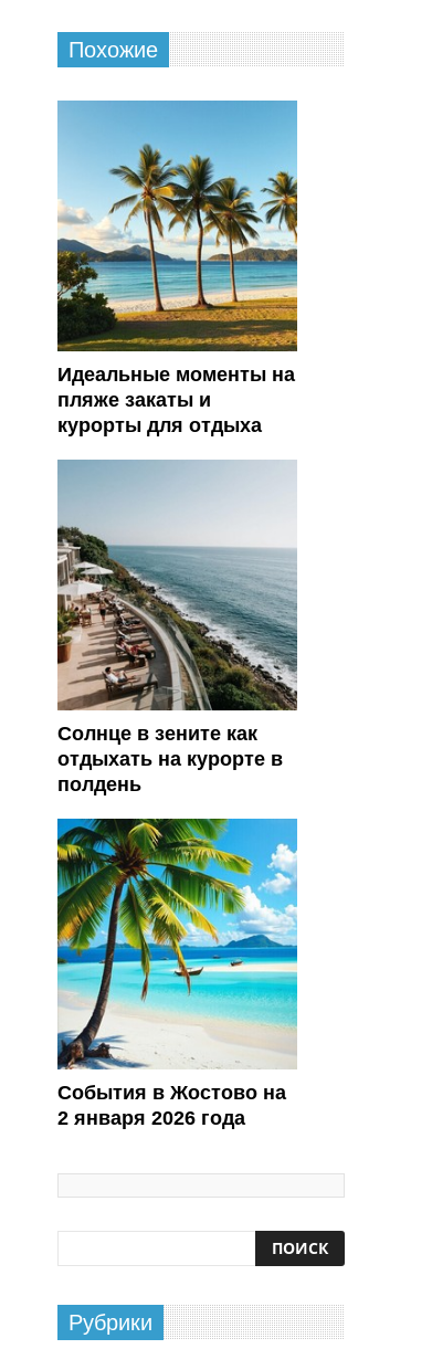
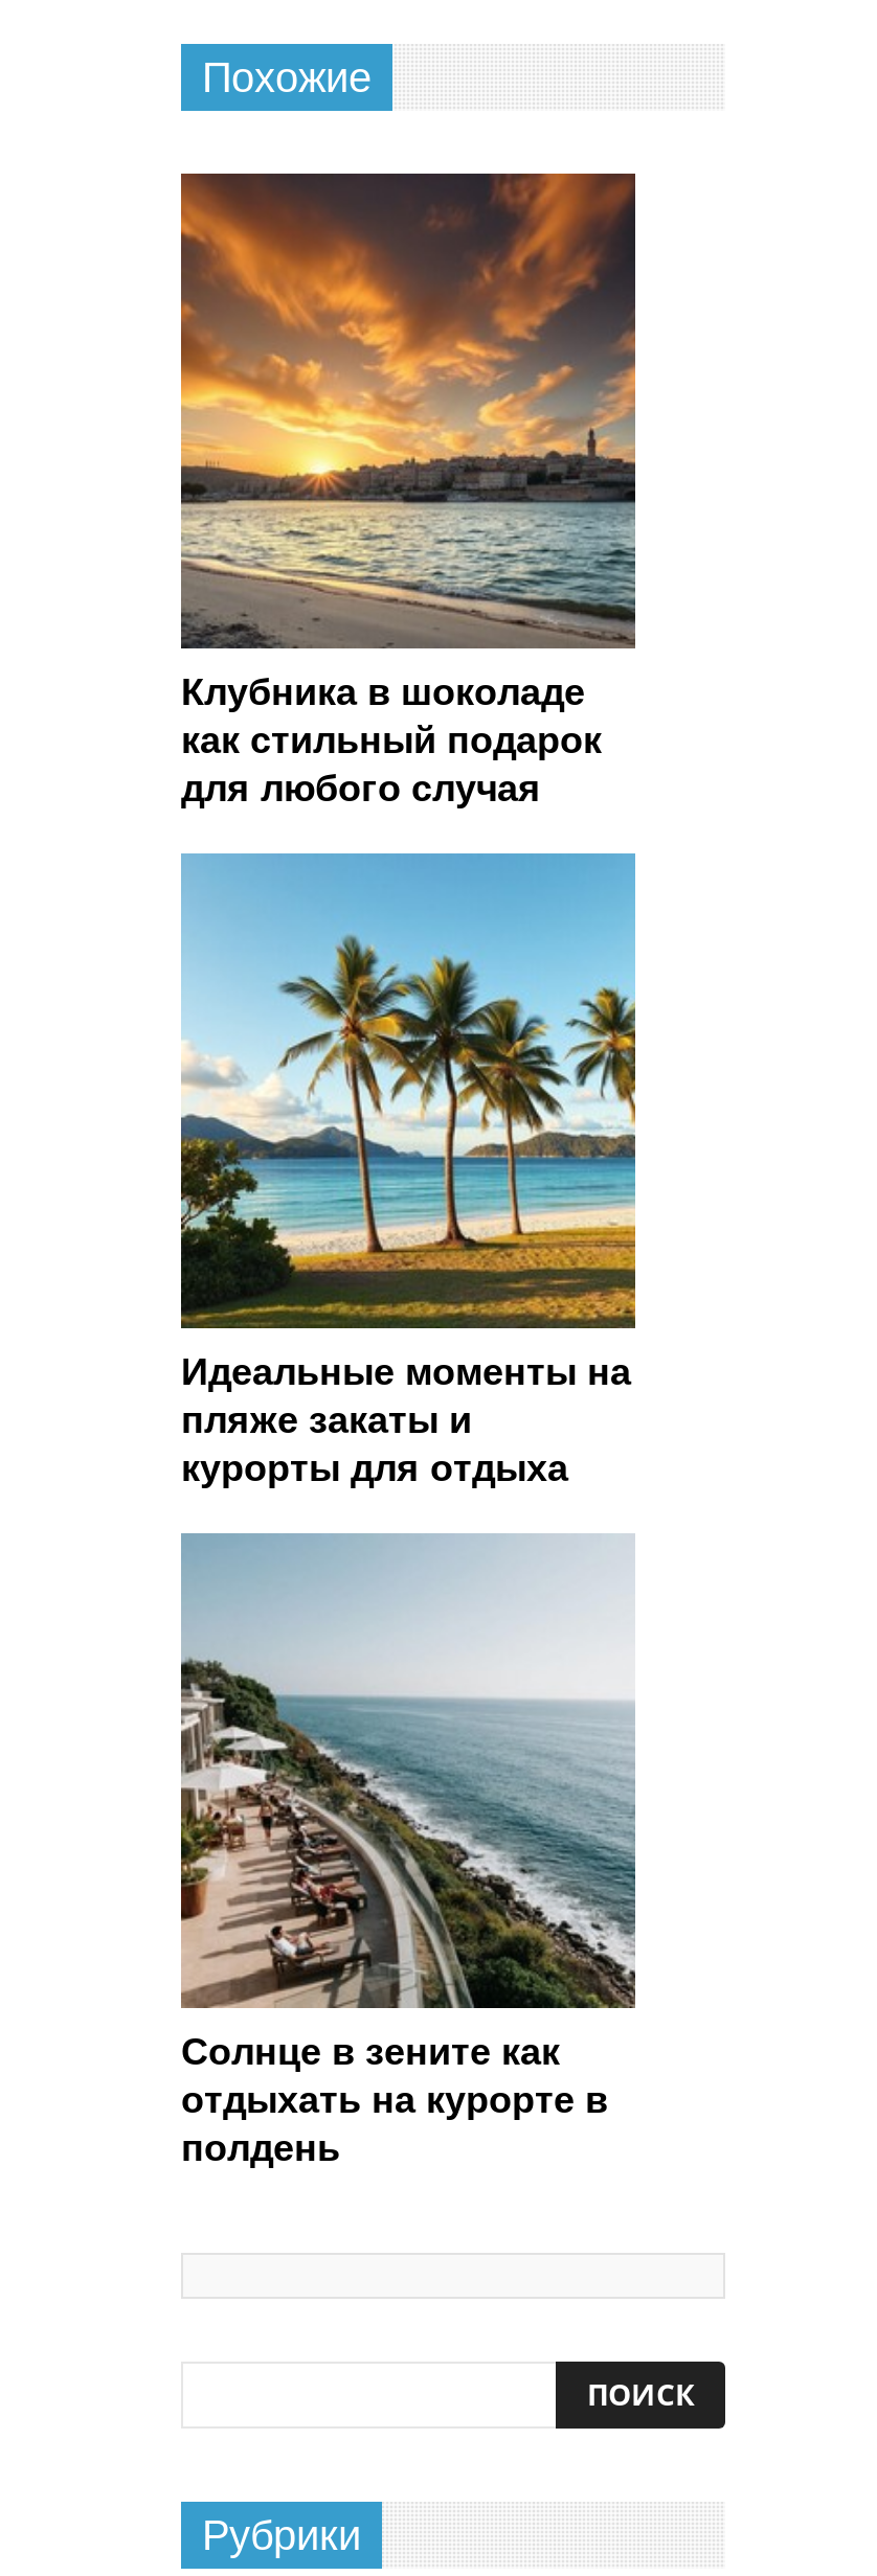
+ [image]
+ Клубника в шоколаде
+ как стильный подарок
+ для любого случая

moved down: [image] | Идеальные моменты на | пляже закаты и | курорты для отдыха | Солнце в зените как | отдыхать на курорте в | полдень

- [image]
- События в Жостово на
- 2 января 2026 года
